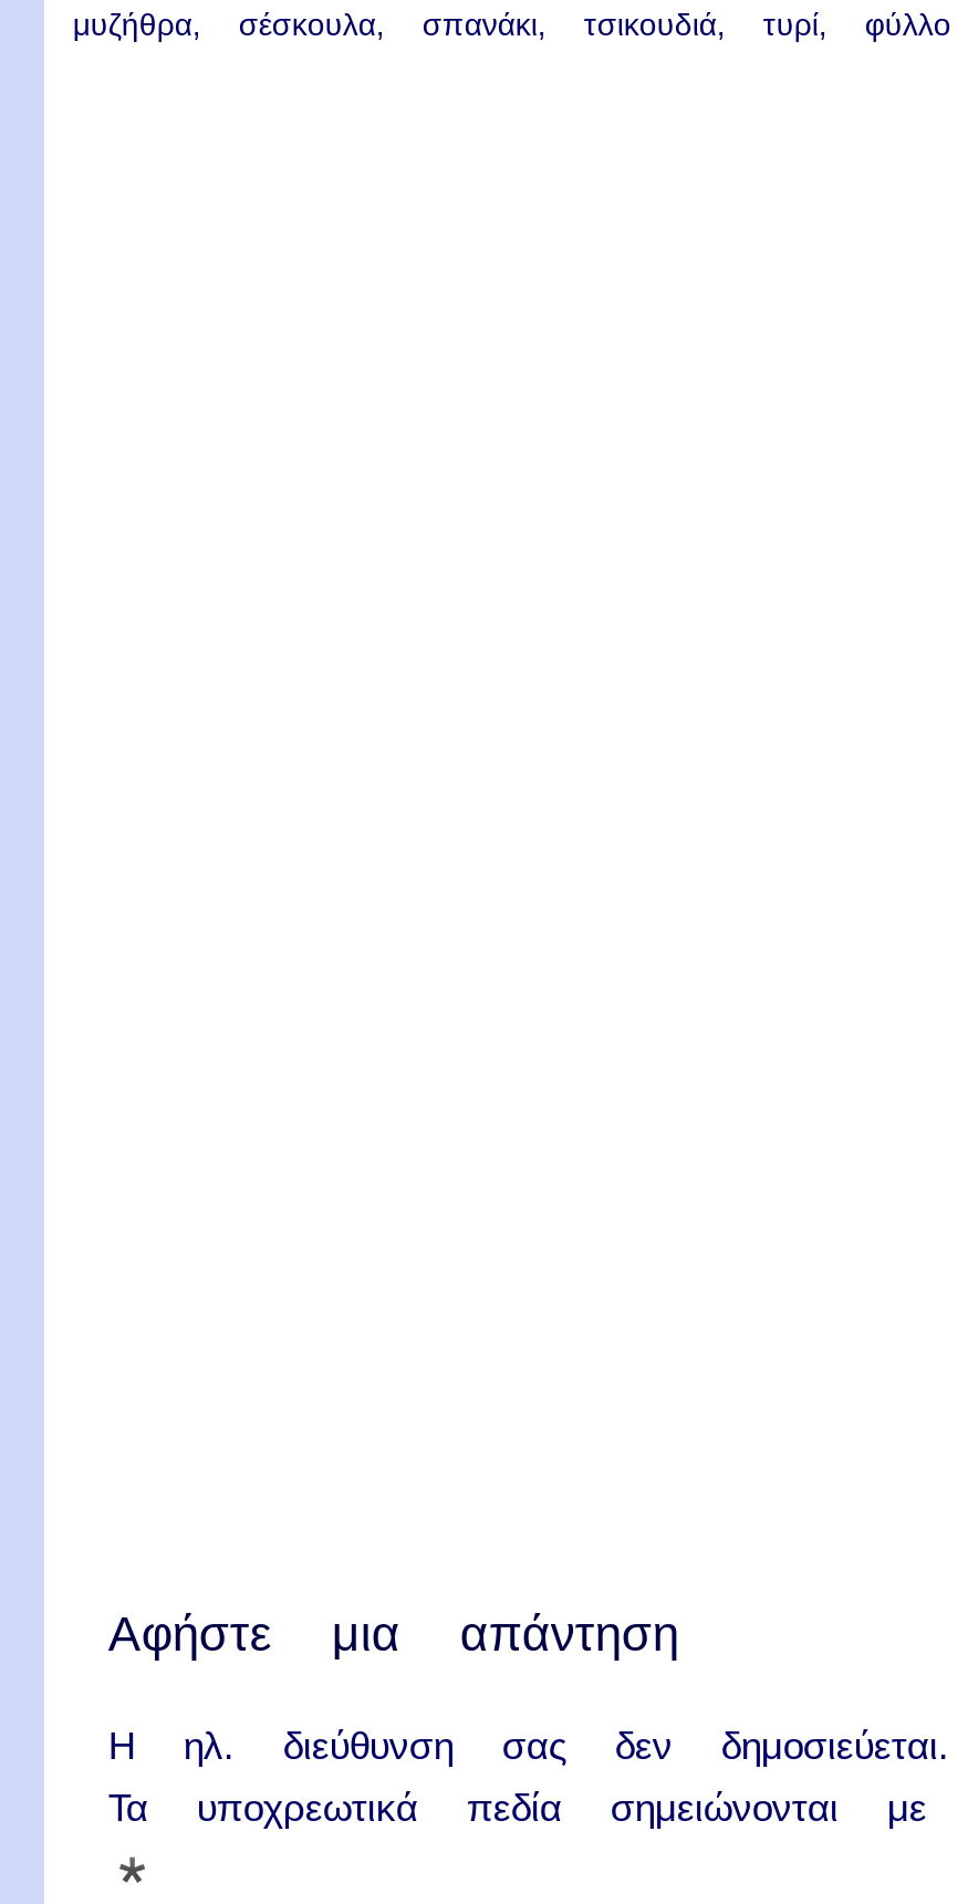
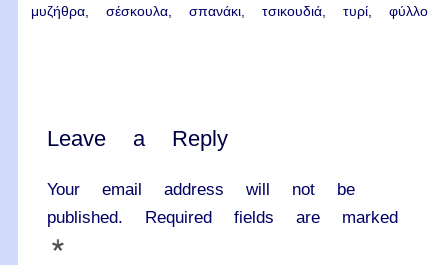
- Αφήστε μια απάντηση
+ Leave a Reply

- Η ηλ. διεύθυνση σας δεν δημοσιεύεται.
- Τα υποχρεωτικά πεδία σημειώνονται με
+ Your email address will not be
+ published.
+ Required fields are marked
